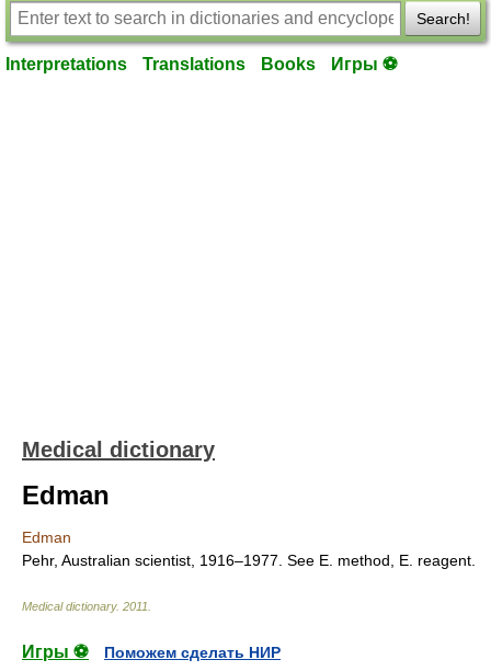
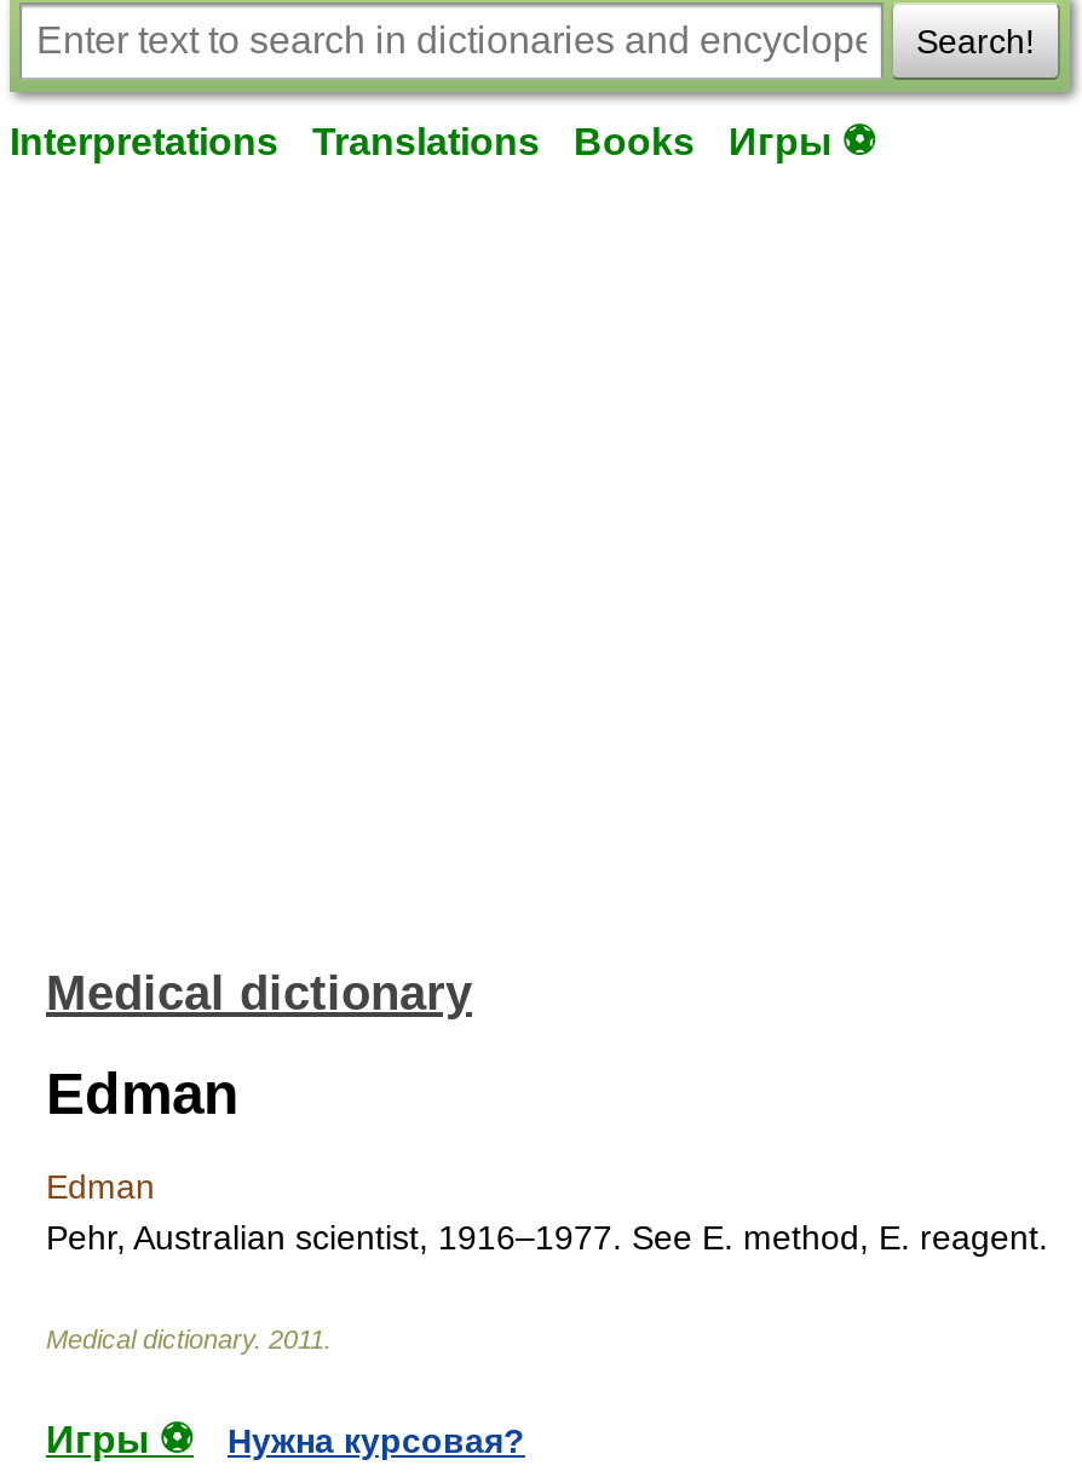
- Поможем сделать НИР
+ Нужна курсовая?
